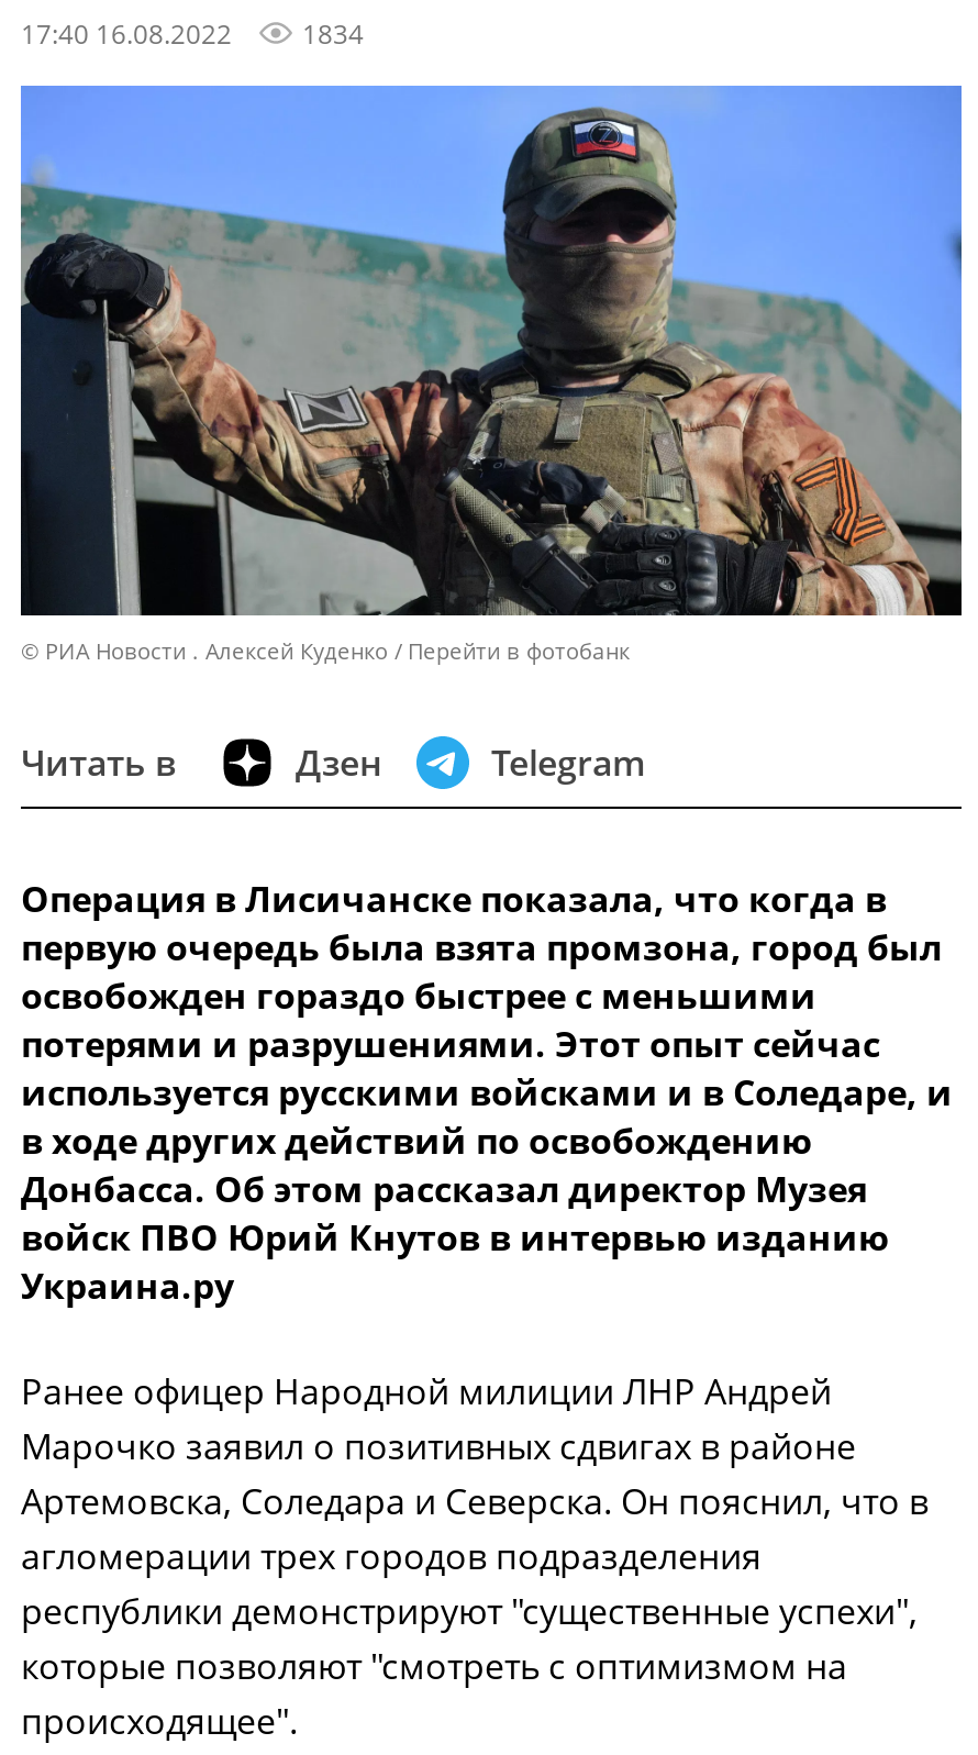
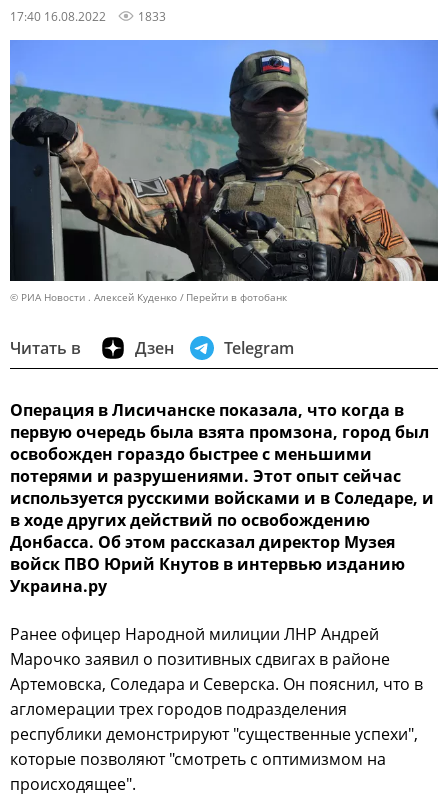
- 17:40 16.08.2022 1834
+ 17:40 16.08.2022 1833
